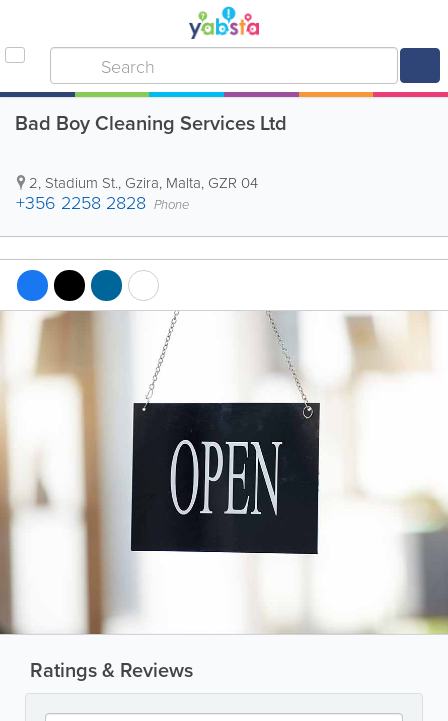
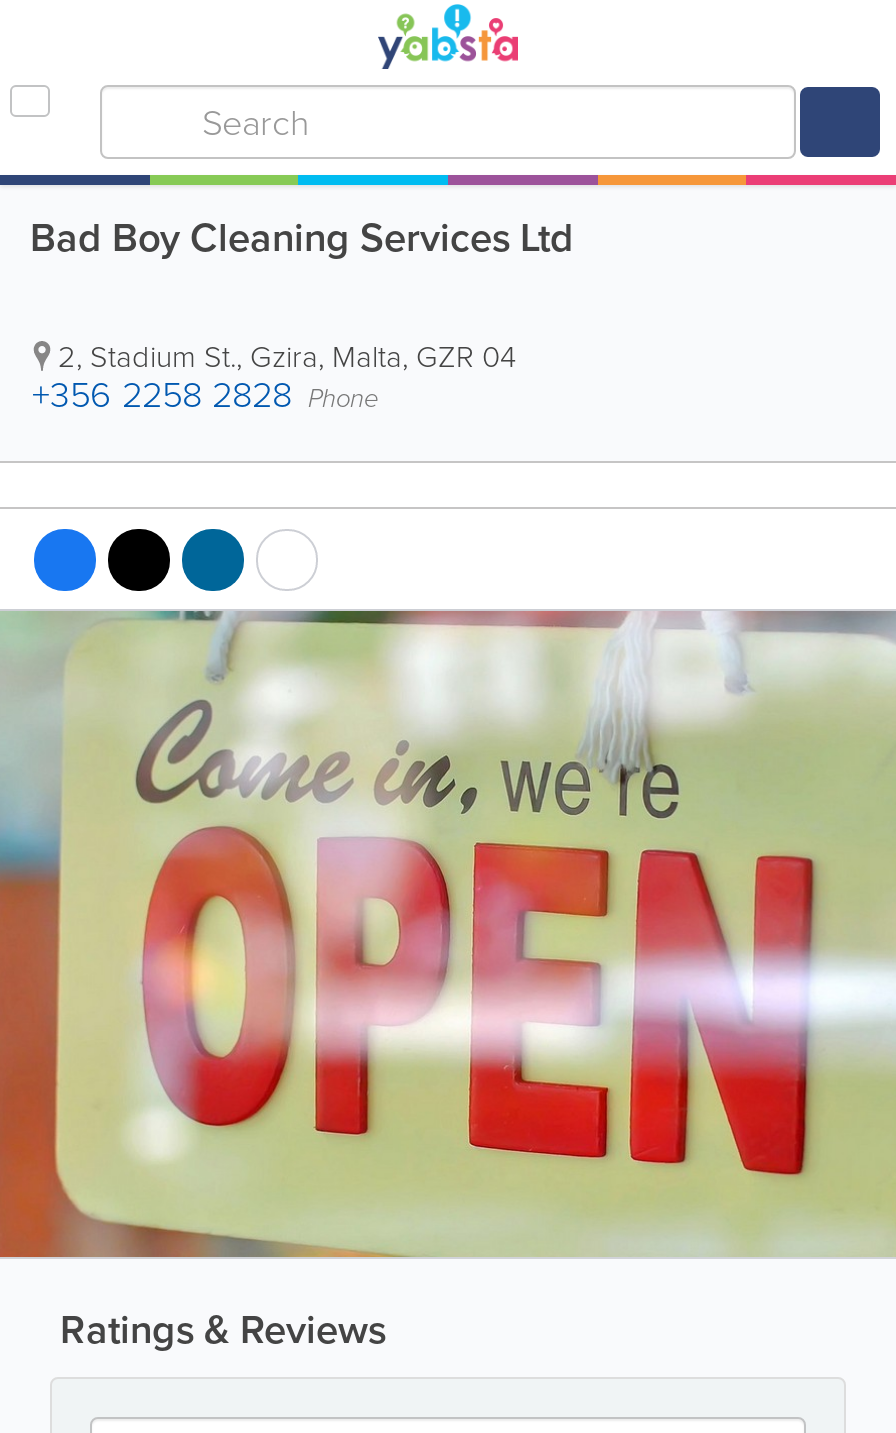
- [image]
+ [image]
